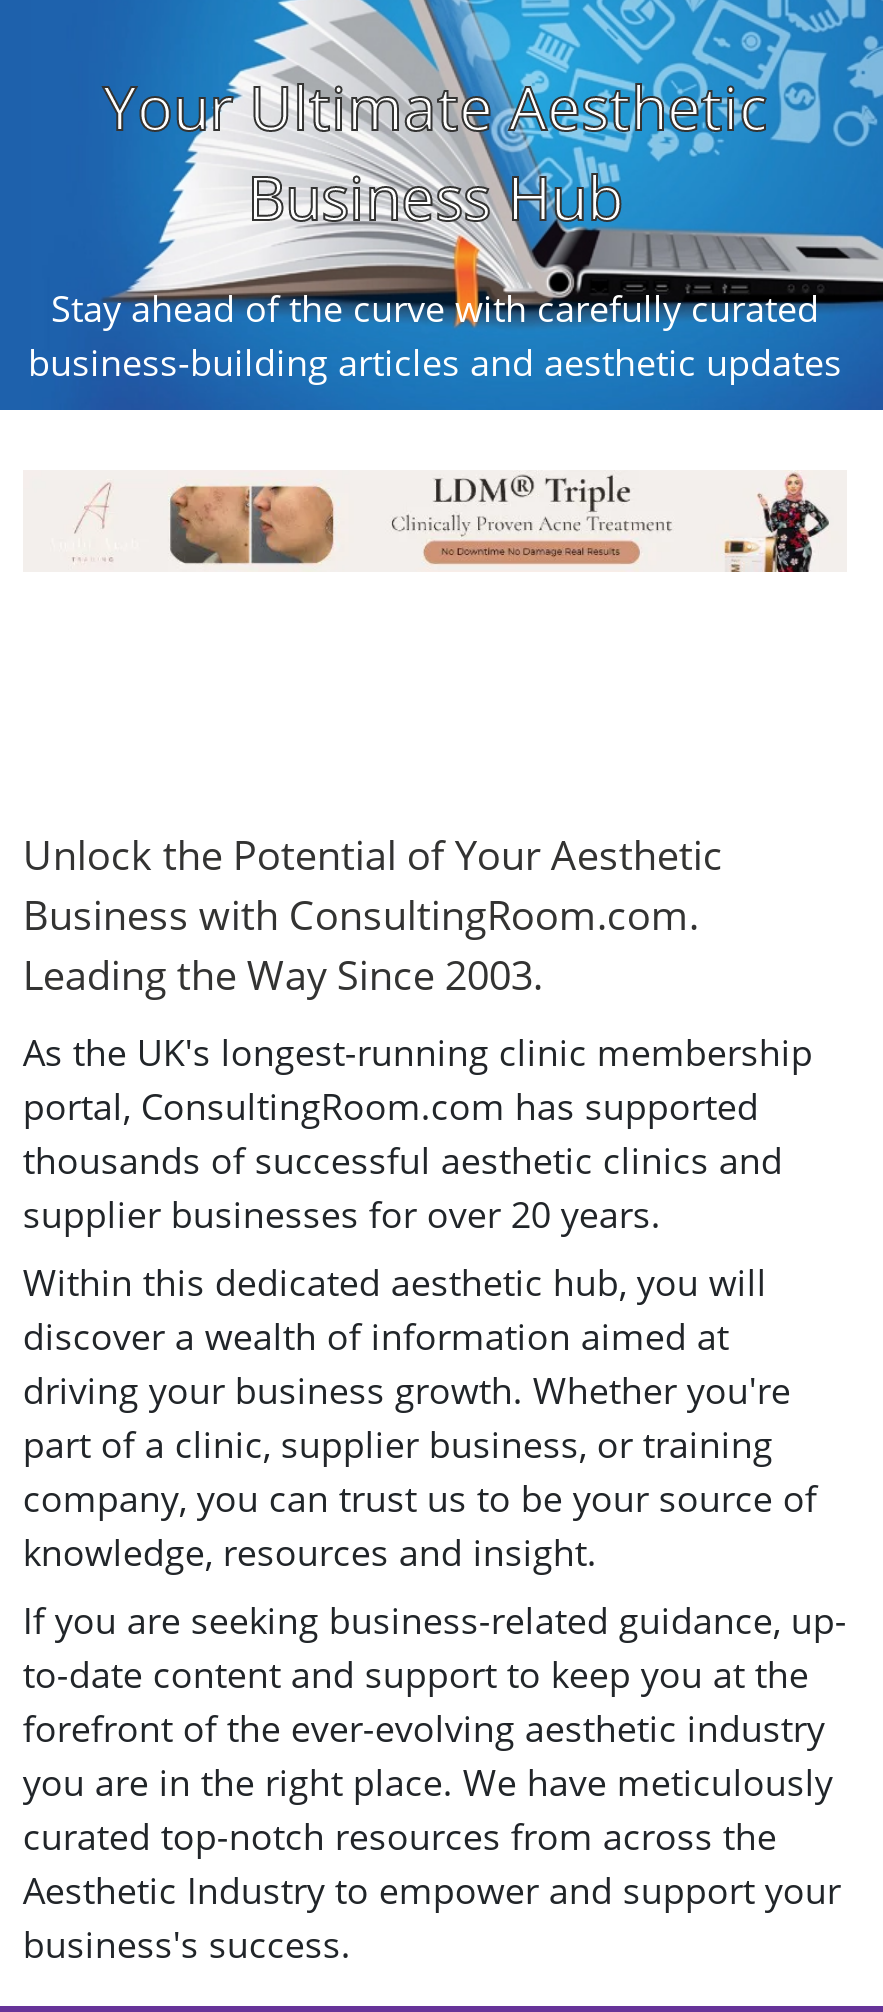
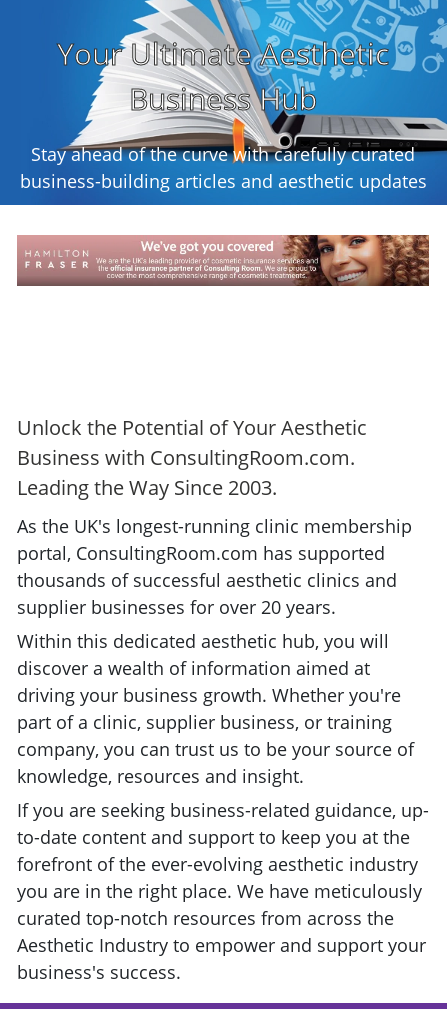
- [image]
+ [image]
